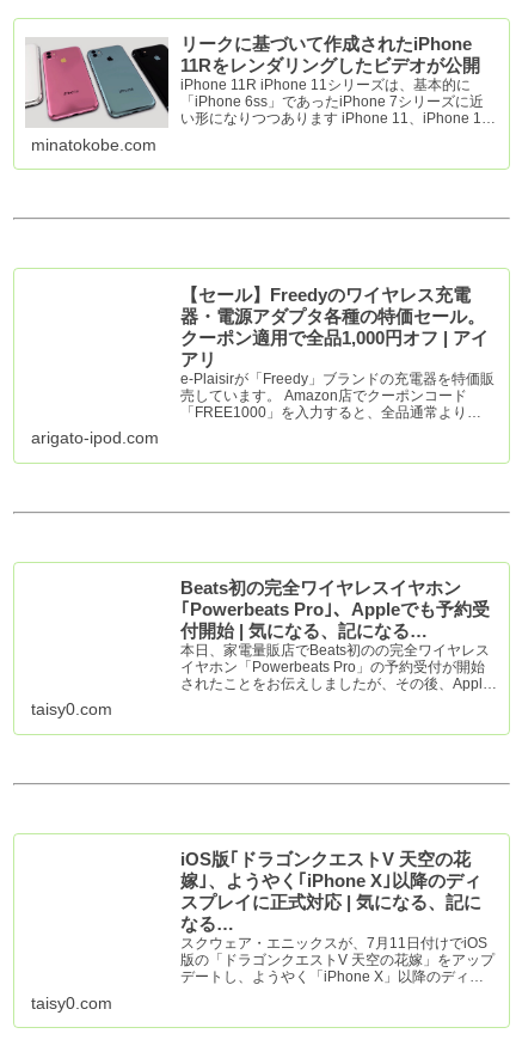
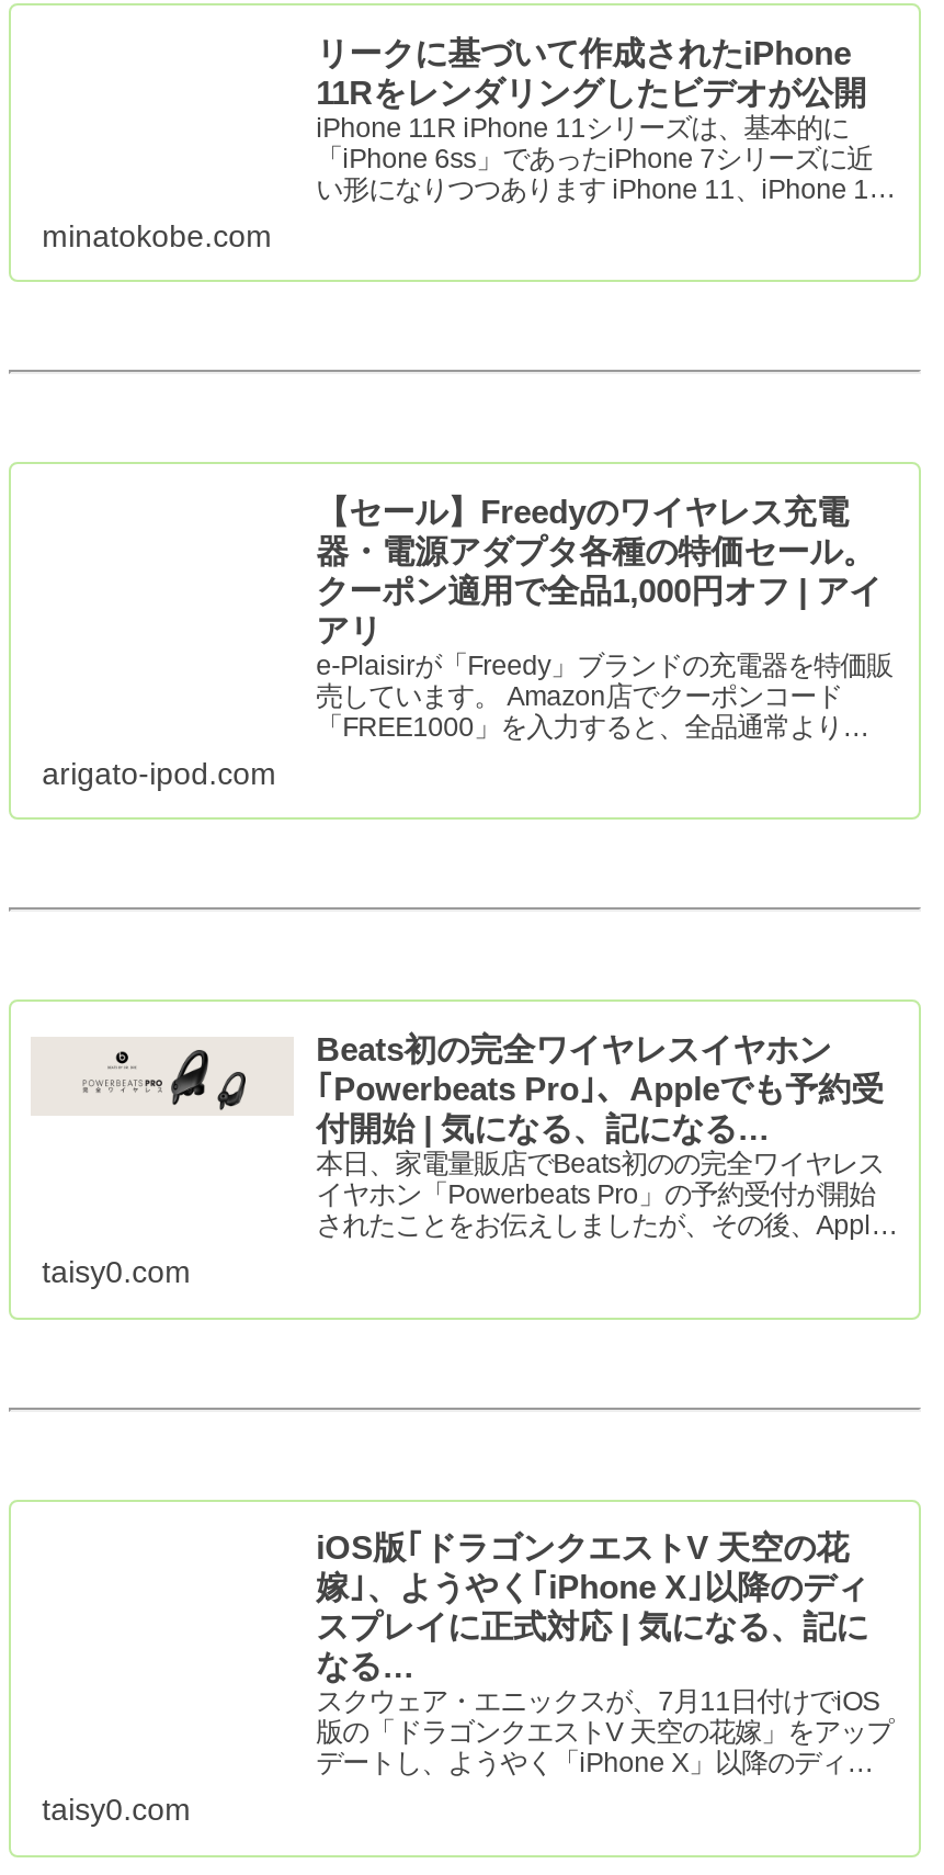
- [image]

+ [image]
